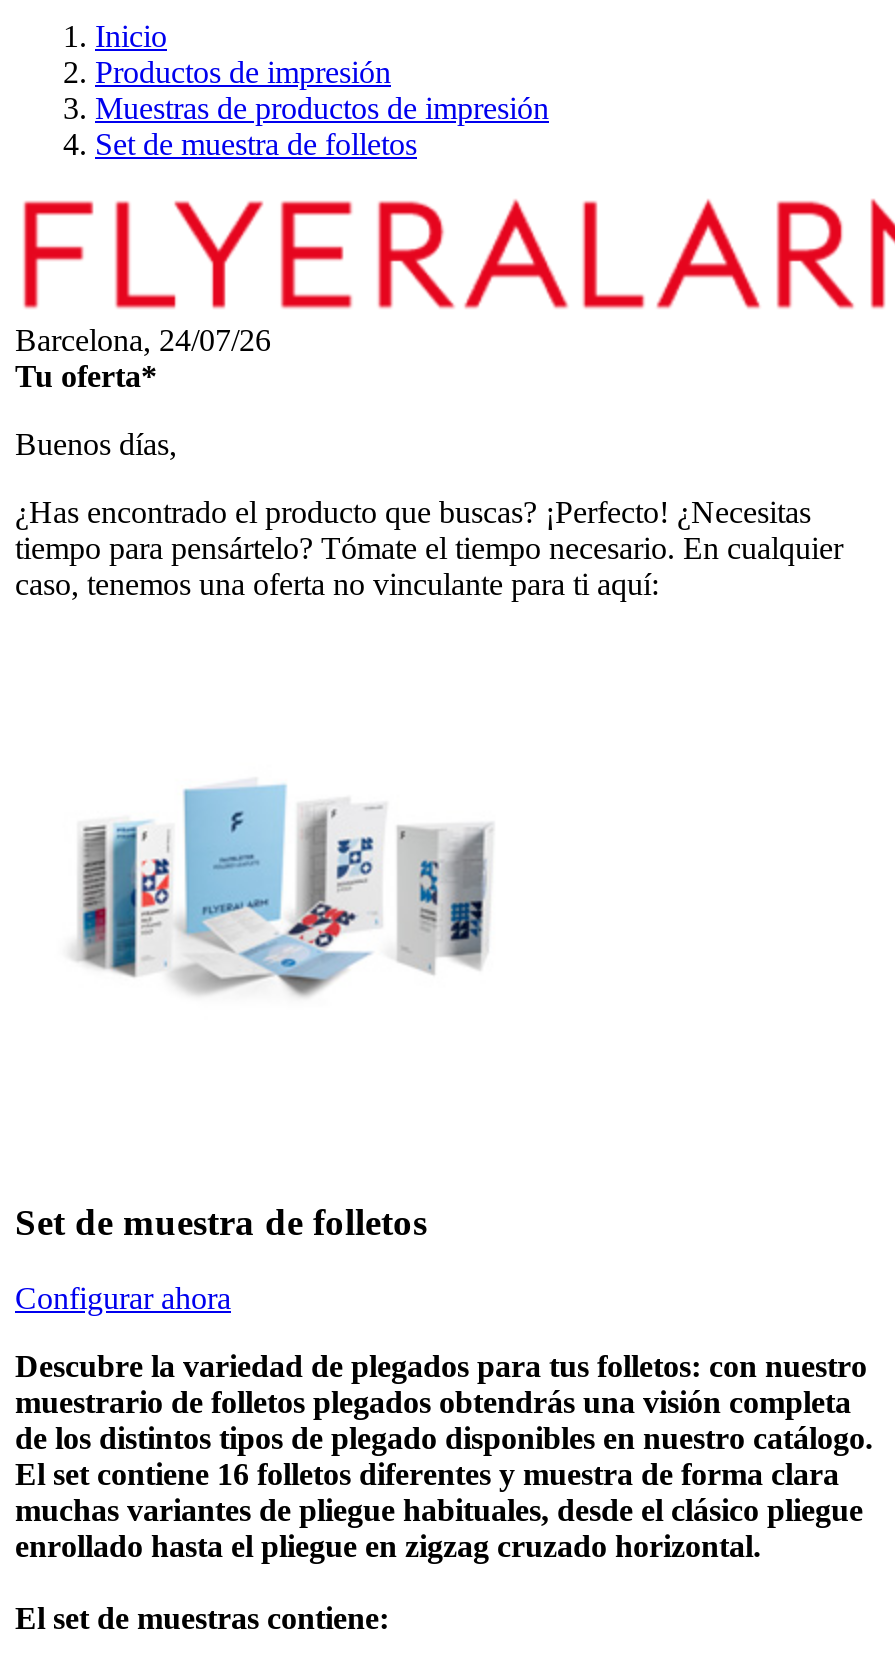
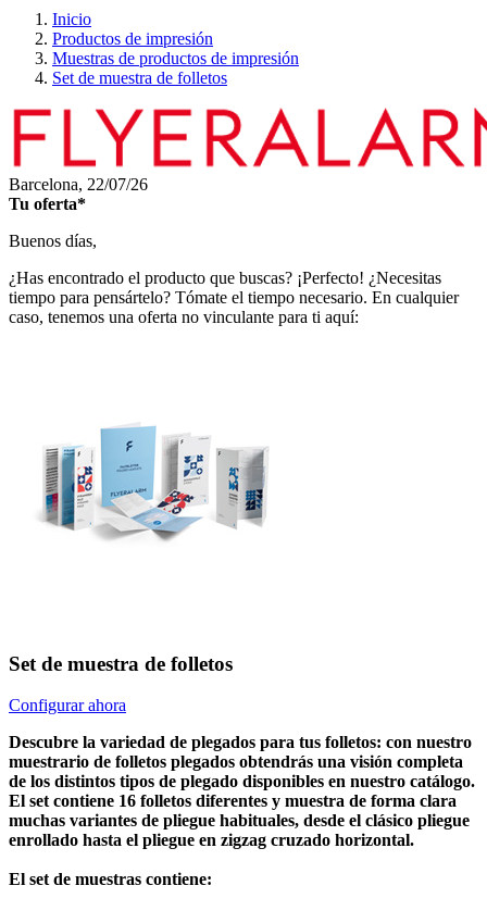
- Barcelona, 24/07/26
+ Barcelona, 22/07/26
